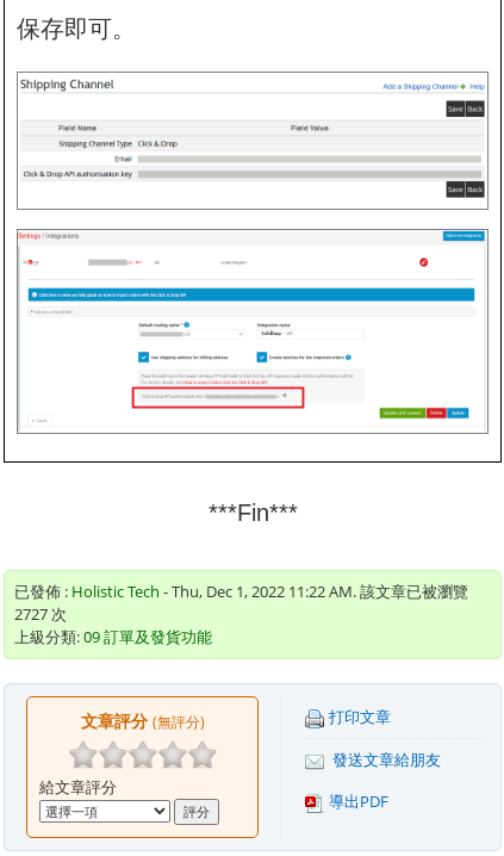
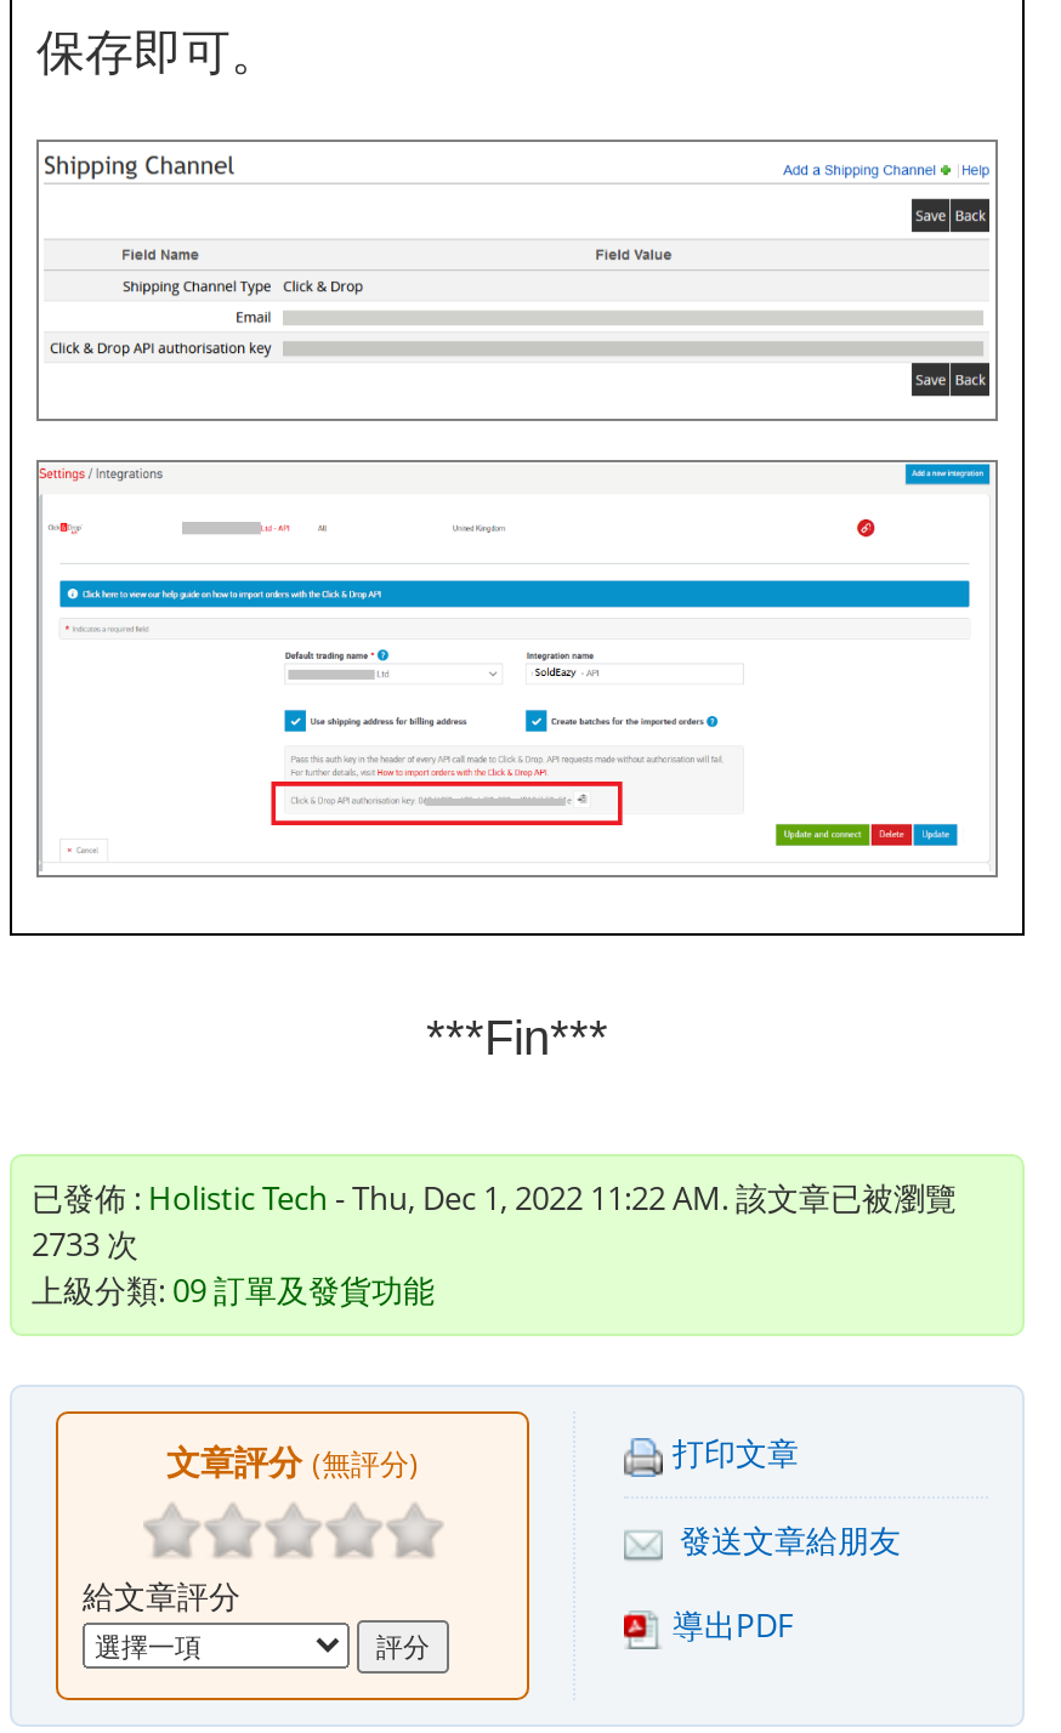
- 2727 次
+ 2733 次
